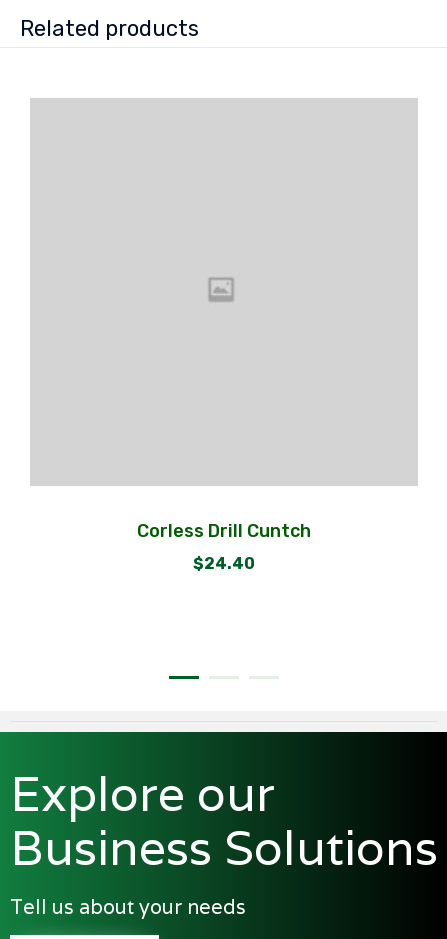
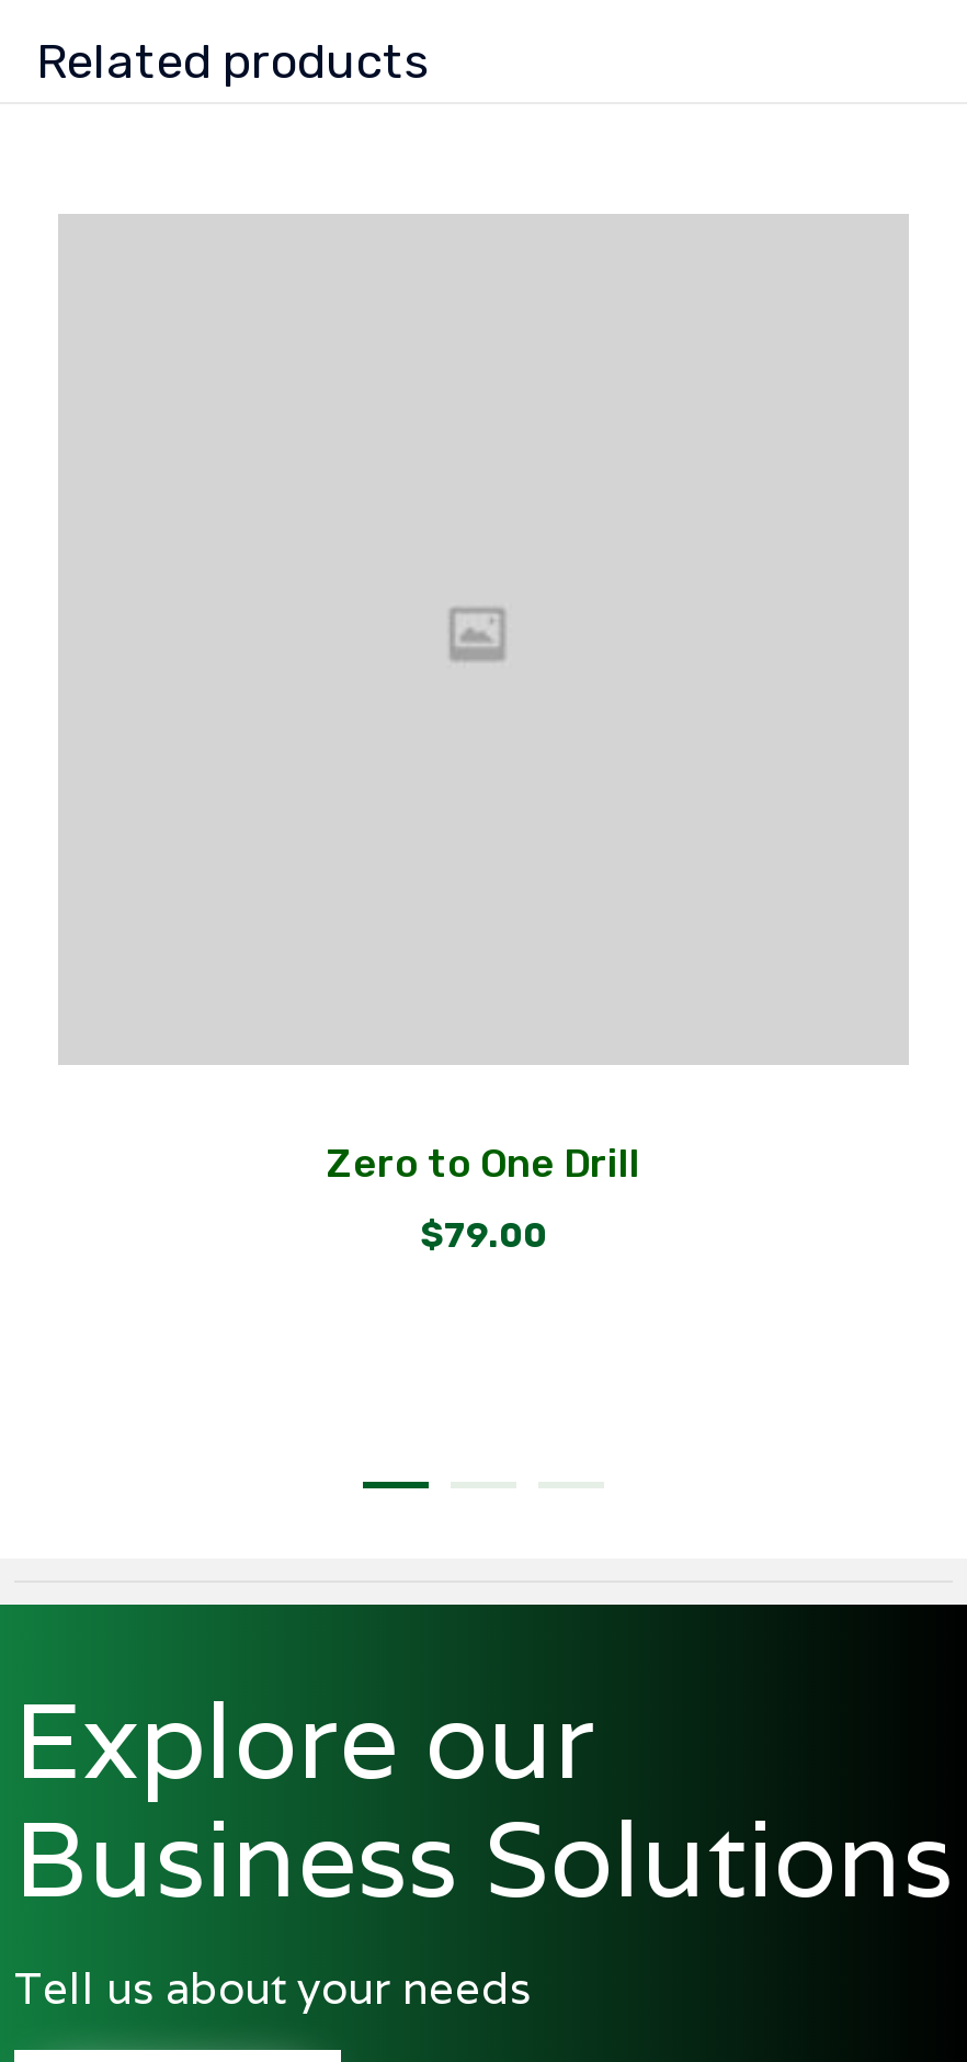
- Corless Drill Cuntch
+ Zero to One Drill

- $24.40
+ $79.00
